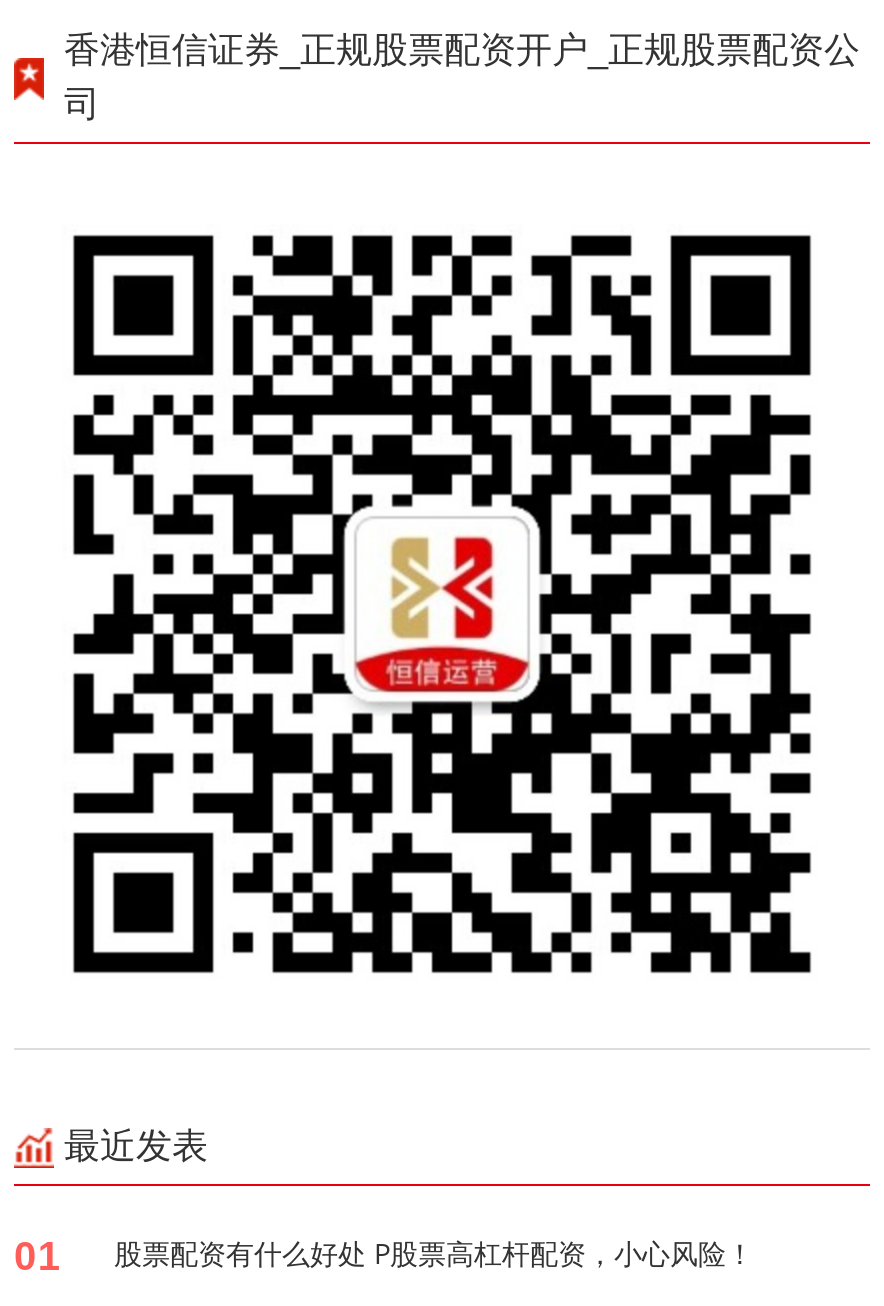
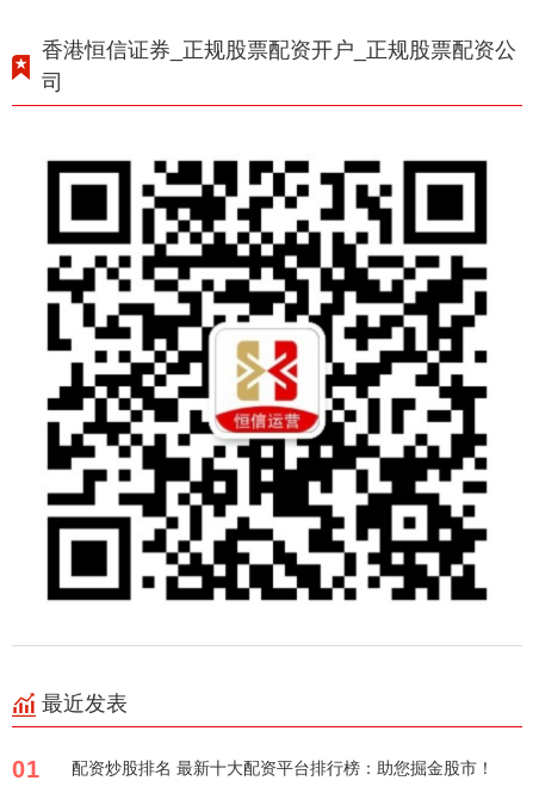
- 股票配资有什么好处 P股票高杠杆配资，小心风险！
+ 配资炒股排名 最新十大配资平台排行榜：助您掘金股市！
